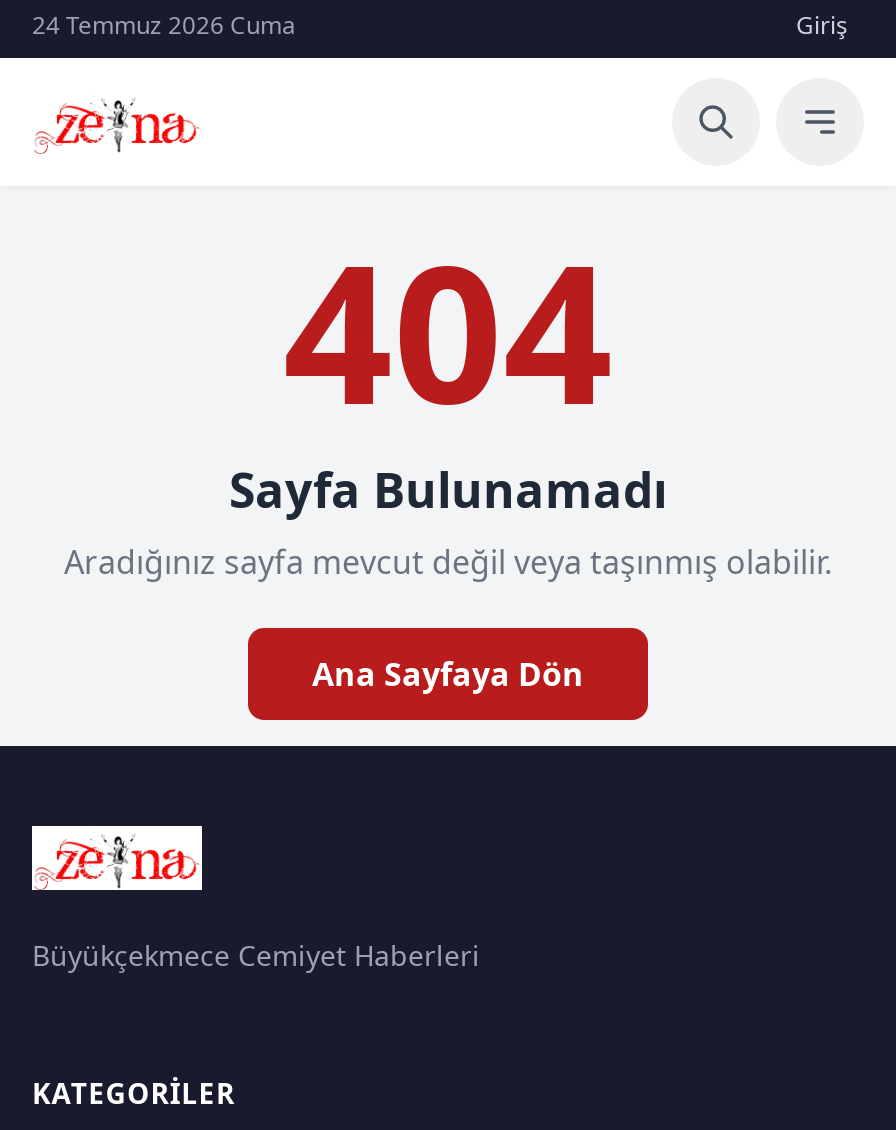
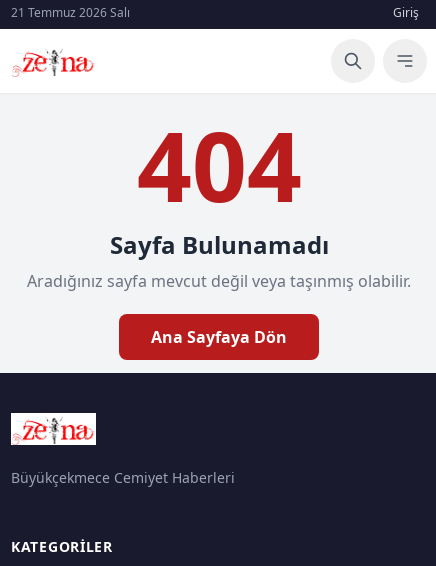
- 24 Temmuz 2026 Cuma
+ 21 Temmuz 2026 Salı
